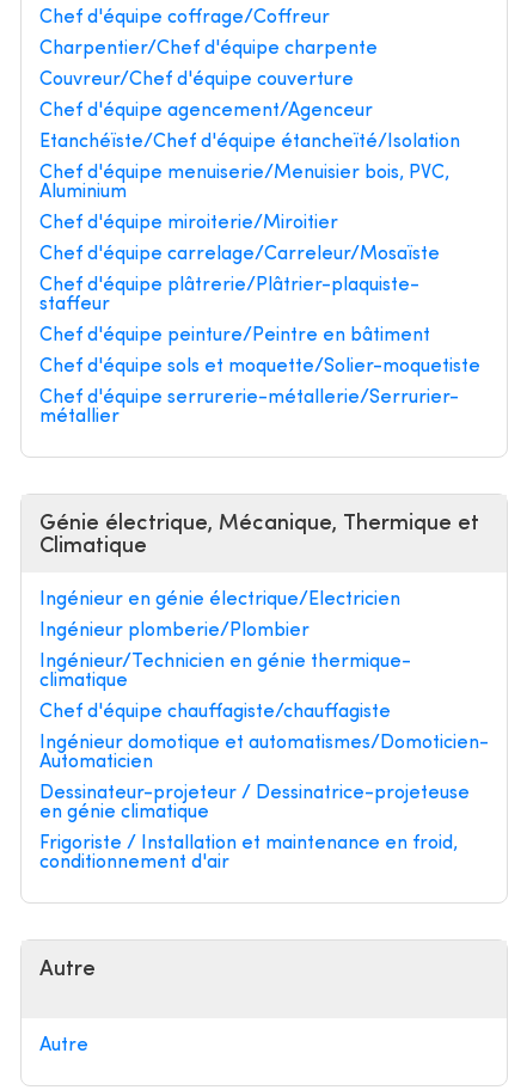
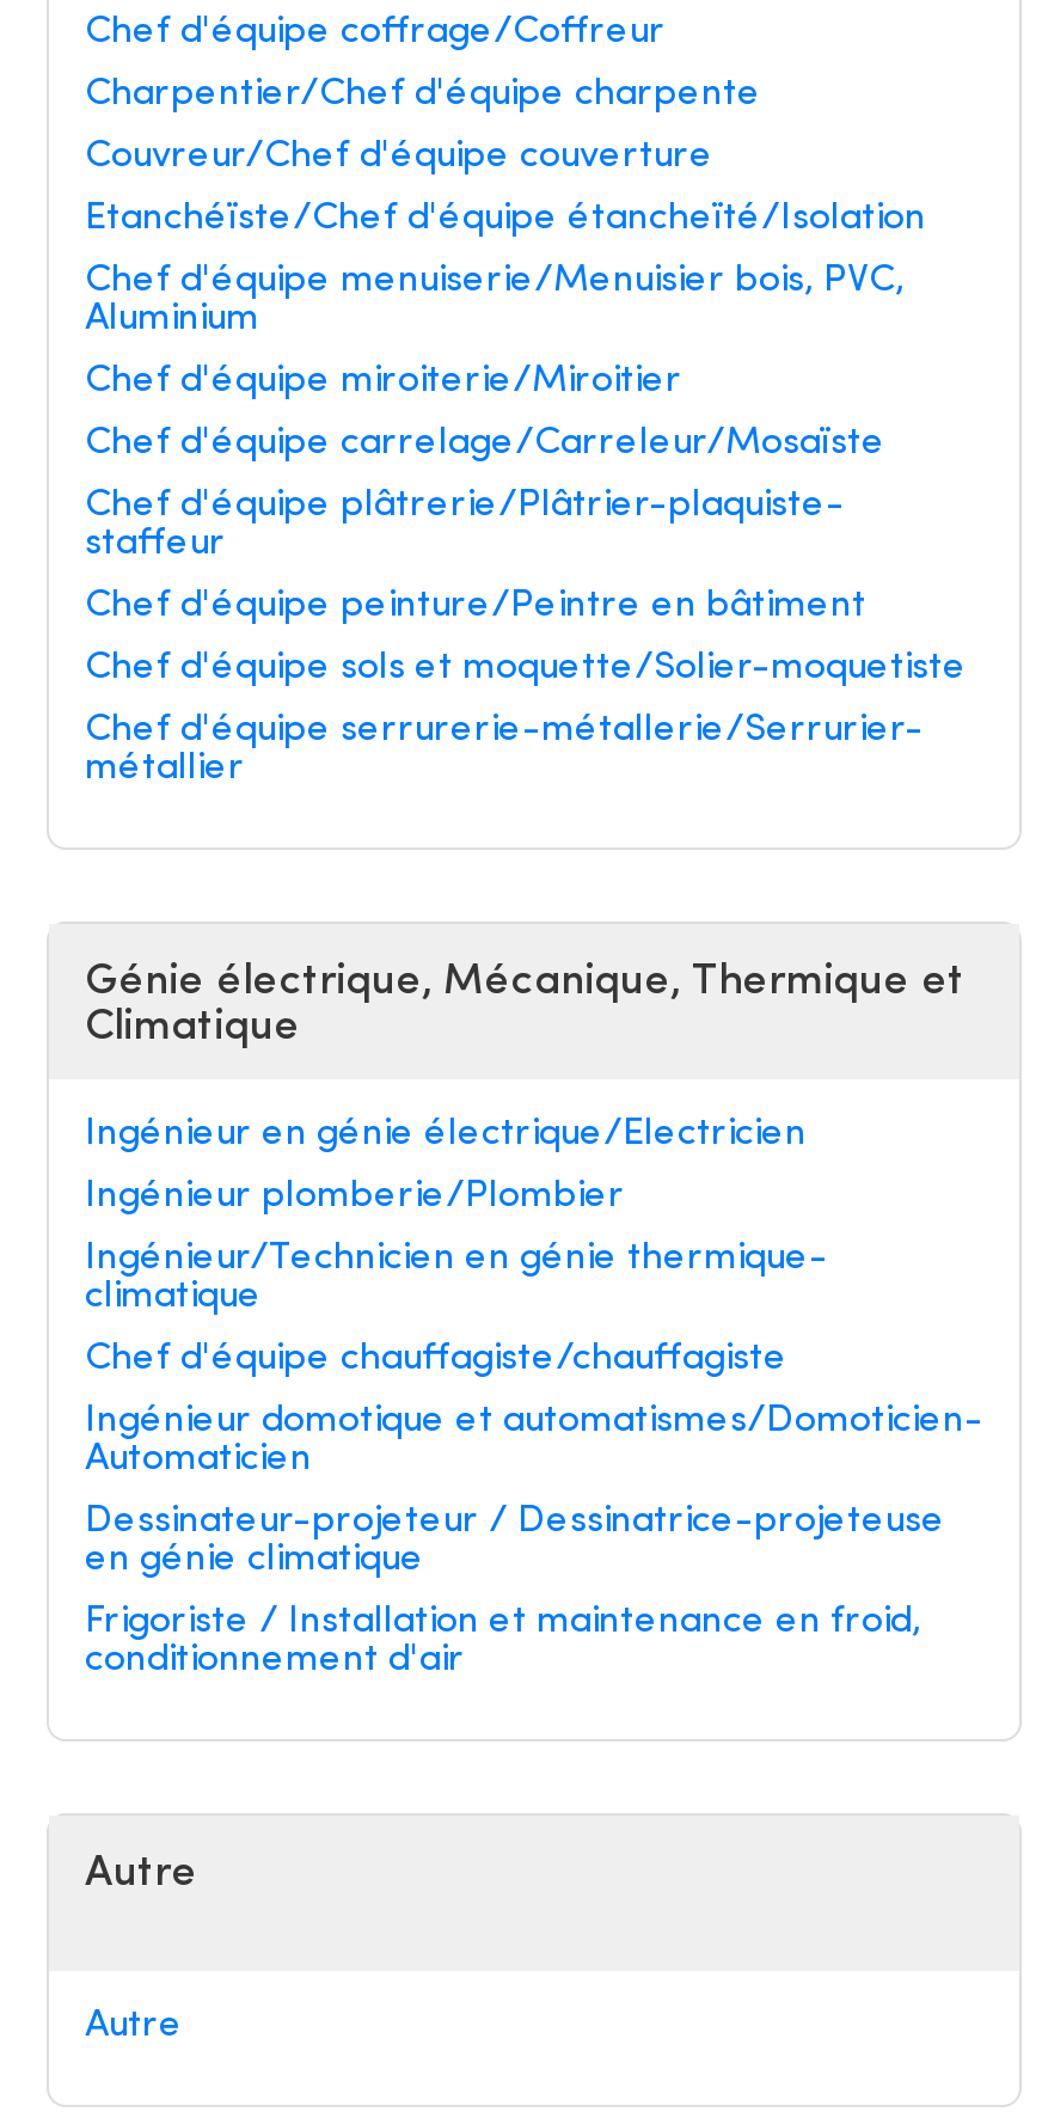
- Chef d'équipe agencement/Agenceur
